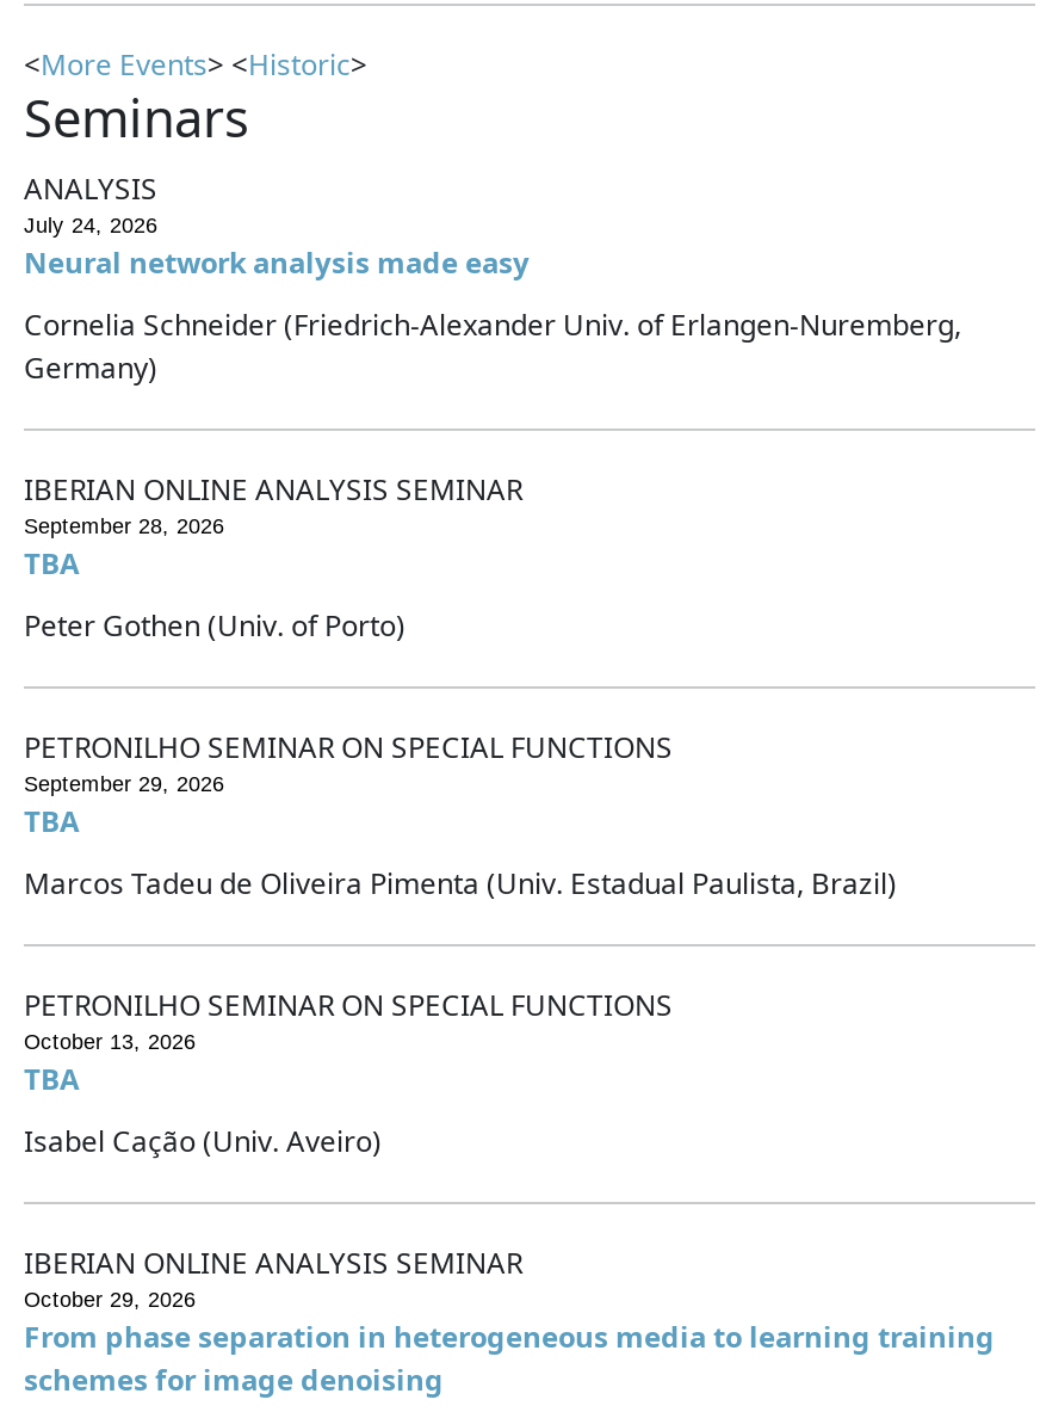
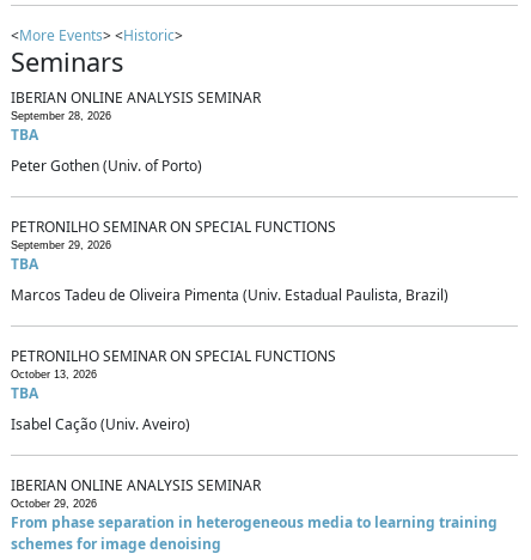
- ANALYSIS
- July 24, 2026
- Neural network analysis made easy
- Cornelia Schneider (Friedrich-Alexander Univ. of Erlangen-Nuremberg,
- Germany)
